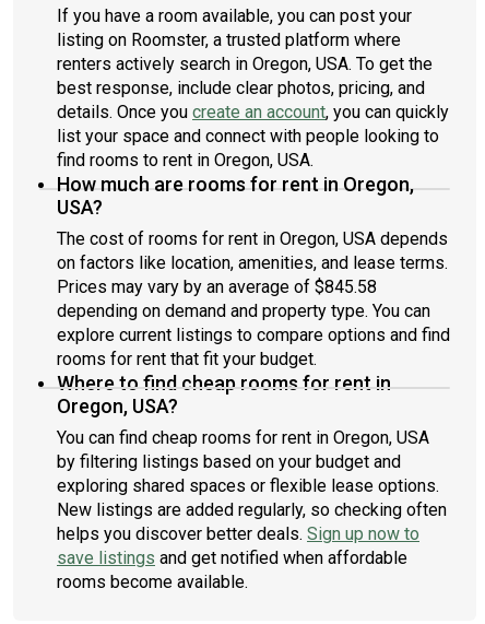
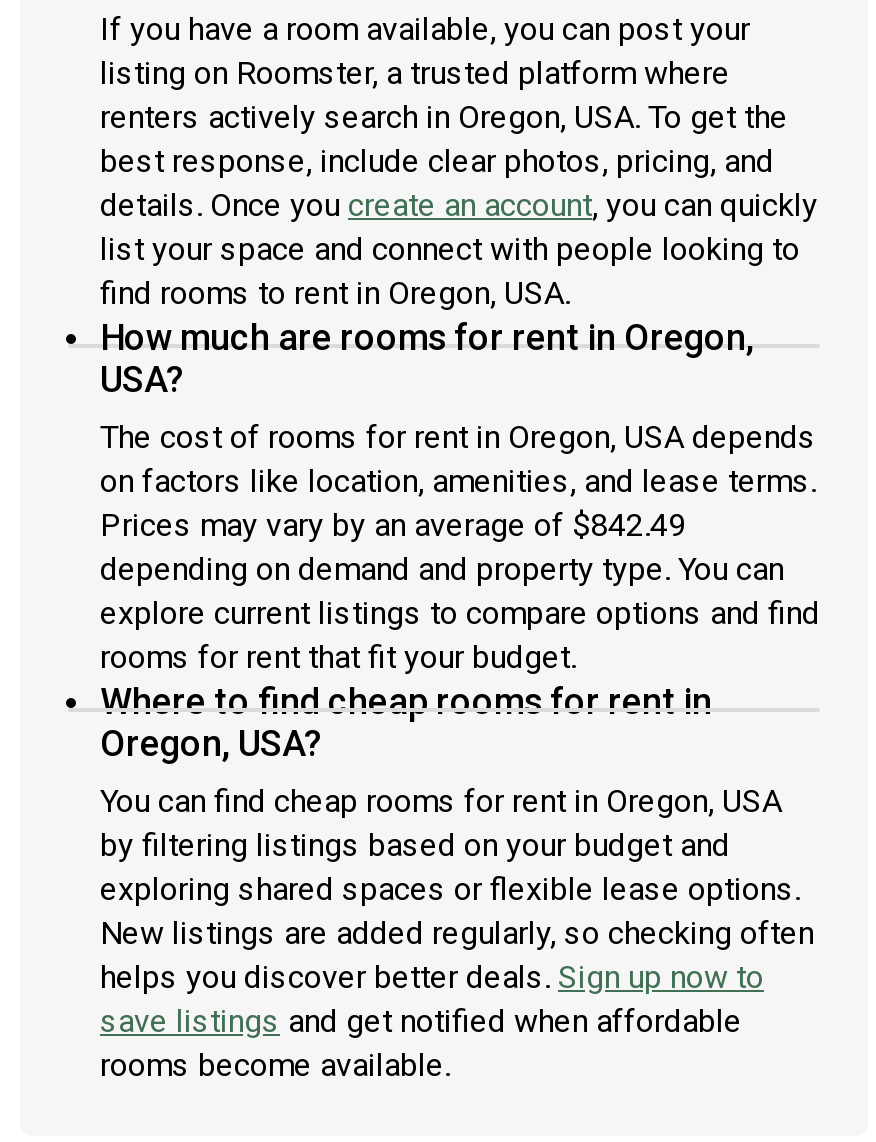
- Prices may vary by an average of $845.58
+ Prices may vary by an average of $842.49
